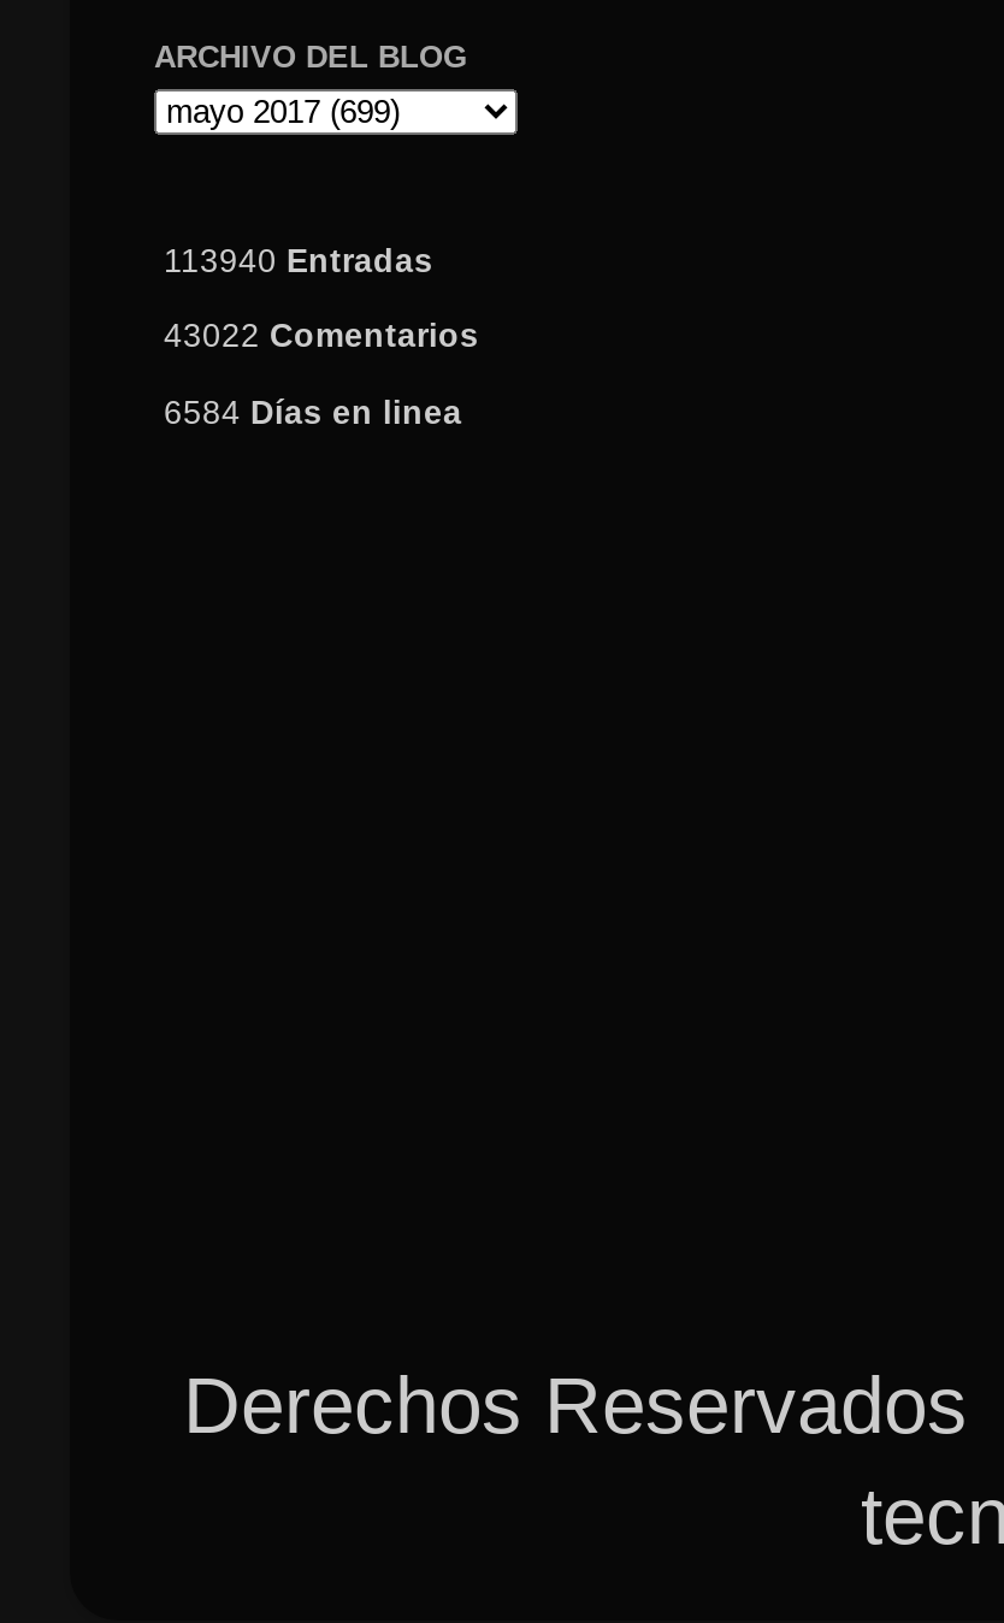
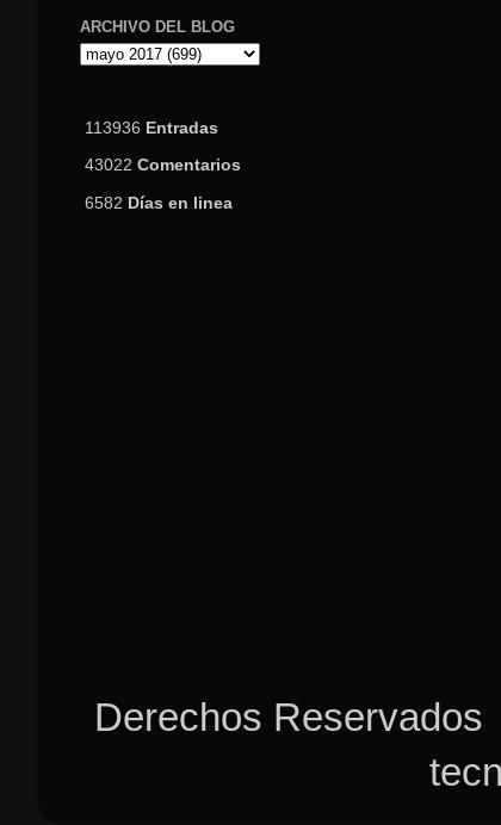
- 113940 Entradas
+ 113936 Entradas

- 6584 Días en linea
+ 6582 Días en linea
